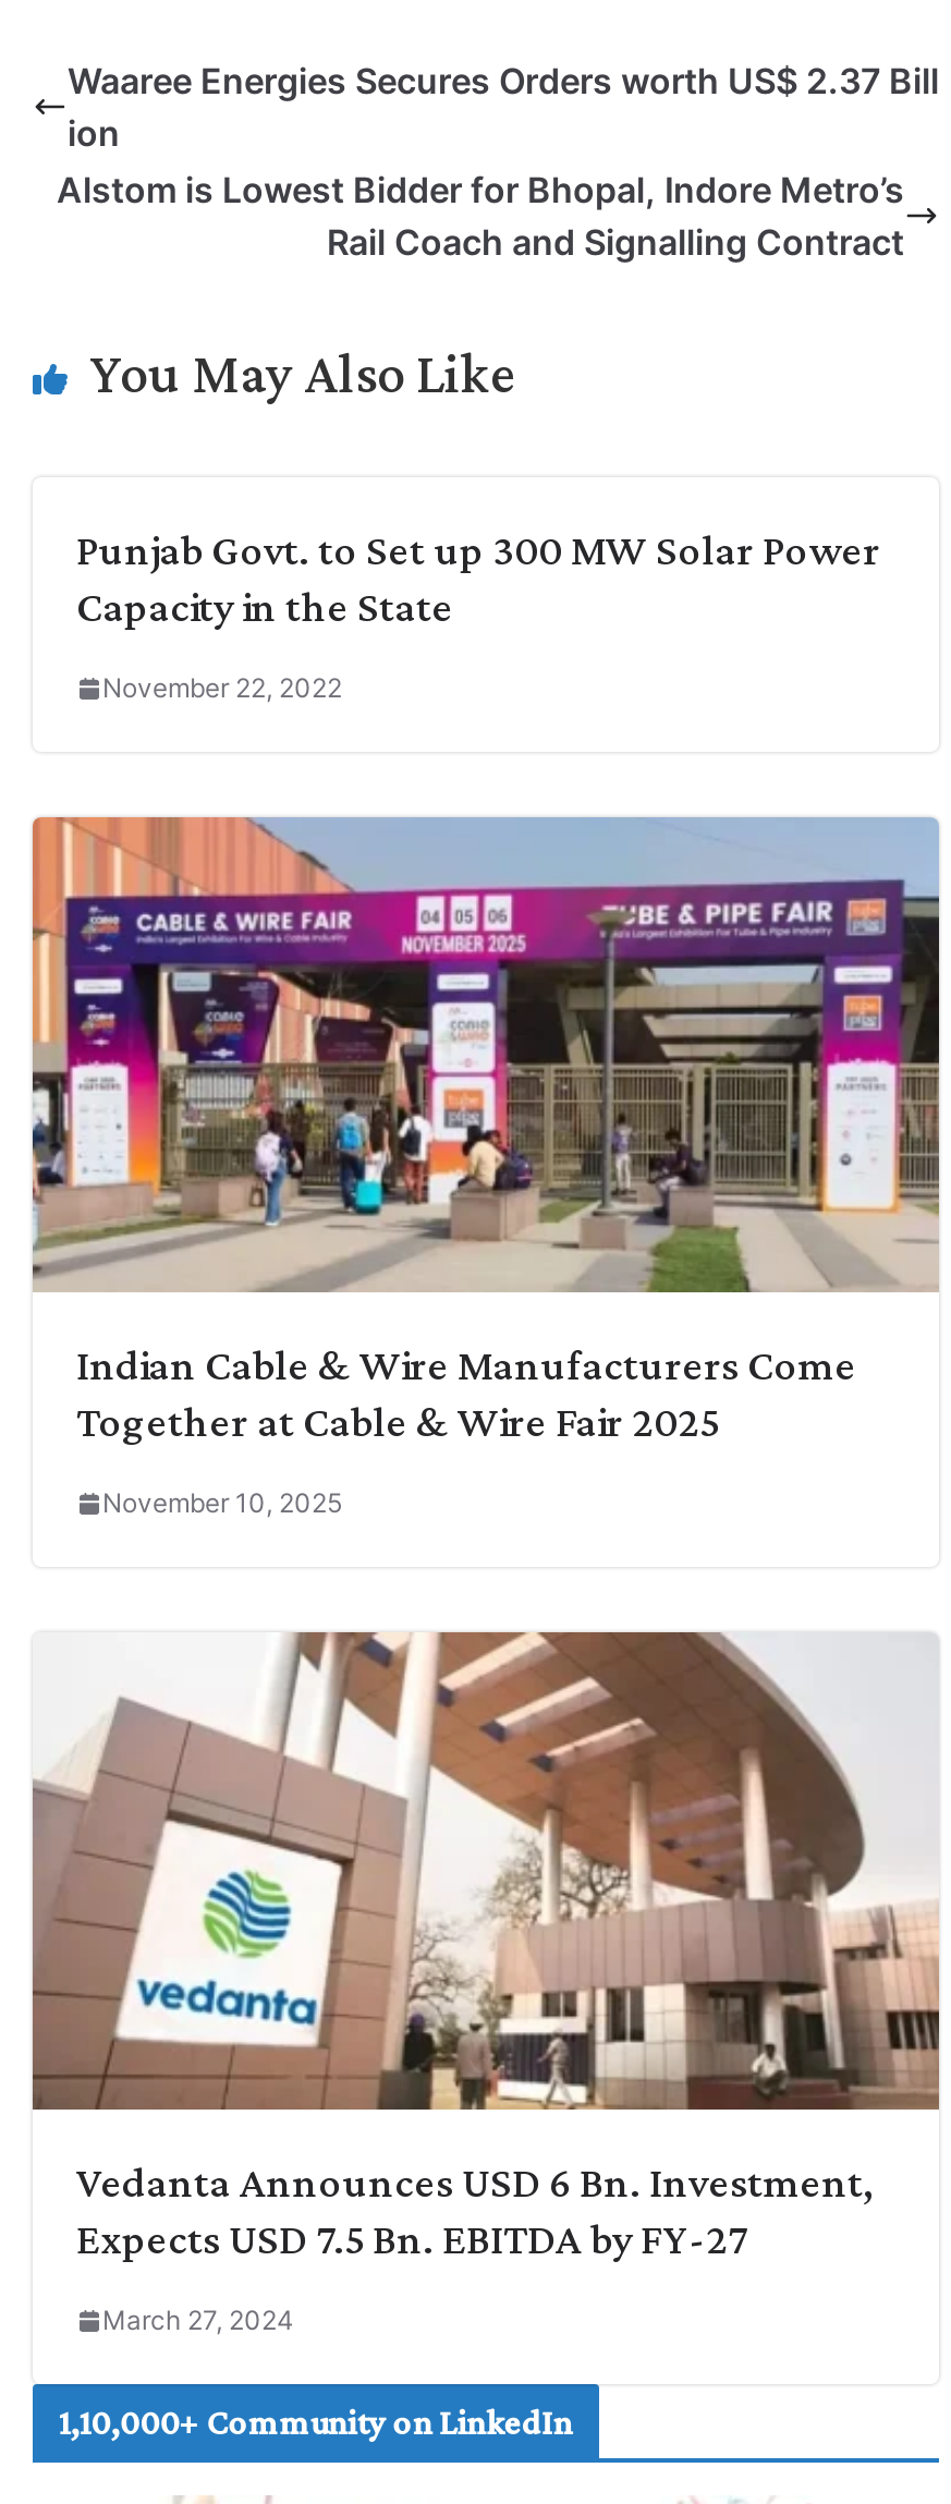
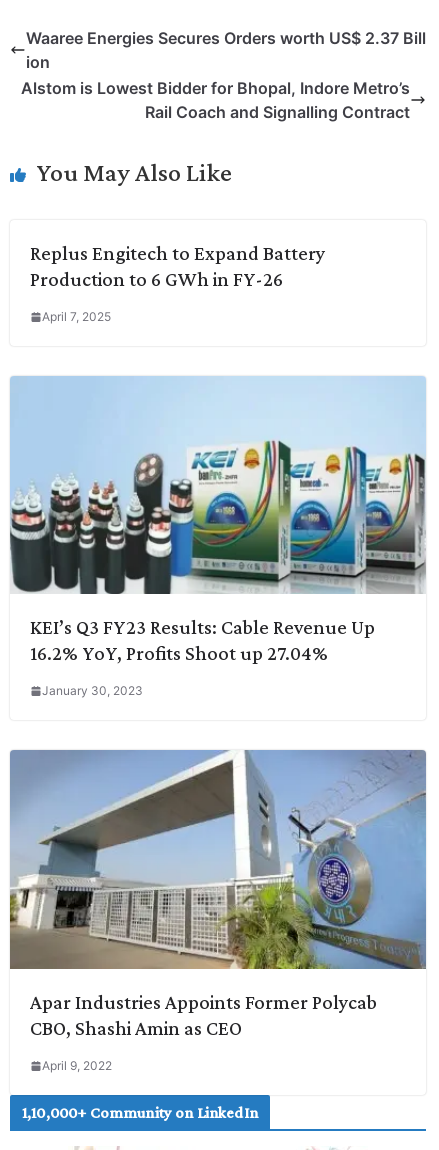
- Punjab Govt. to Set up 300 MW Solar Power
- Capacity in the State
+ Replus Engitech to Expand Battery
+ Production to 6 GWh in FY-26

- November 22, 2022
+ April 7, 2025

- [image]
- Indian Cable & Wire Manufacturers Come
- Together at Cable & Wire Fair 2025
+ [image]
+ KEI’s Q3 FY23 Results: Cable Revenue Up
+ 16.2% YoY, Profits Shoot up 27.04%

- November 10, 2025
+ January 30, 2023

- [image]
- Vedanta Announces USD 6 Bn. Investment,
- Expects USD 7.5 Bn. EBITDA by FY-27
+ [image]
+ Apar Industries Appoints Former Polycab
+ CBO, Shashi Amin as CEO

- March 27, 2024
+ April 9, 2022
